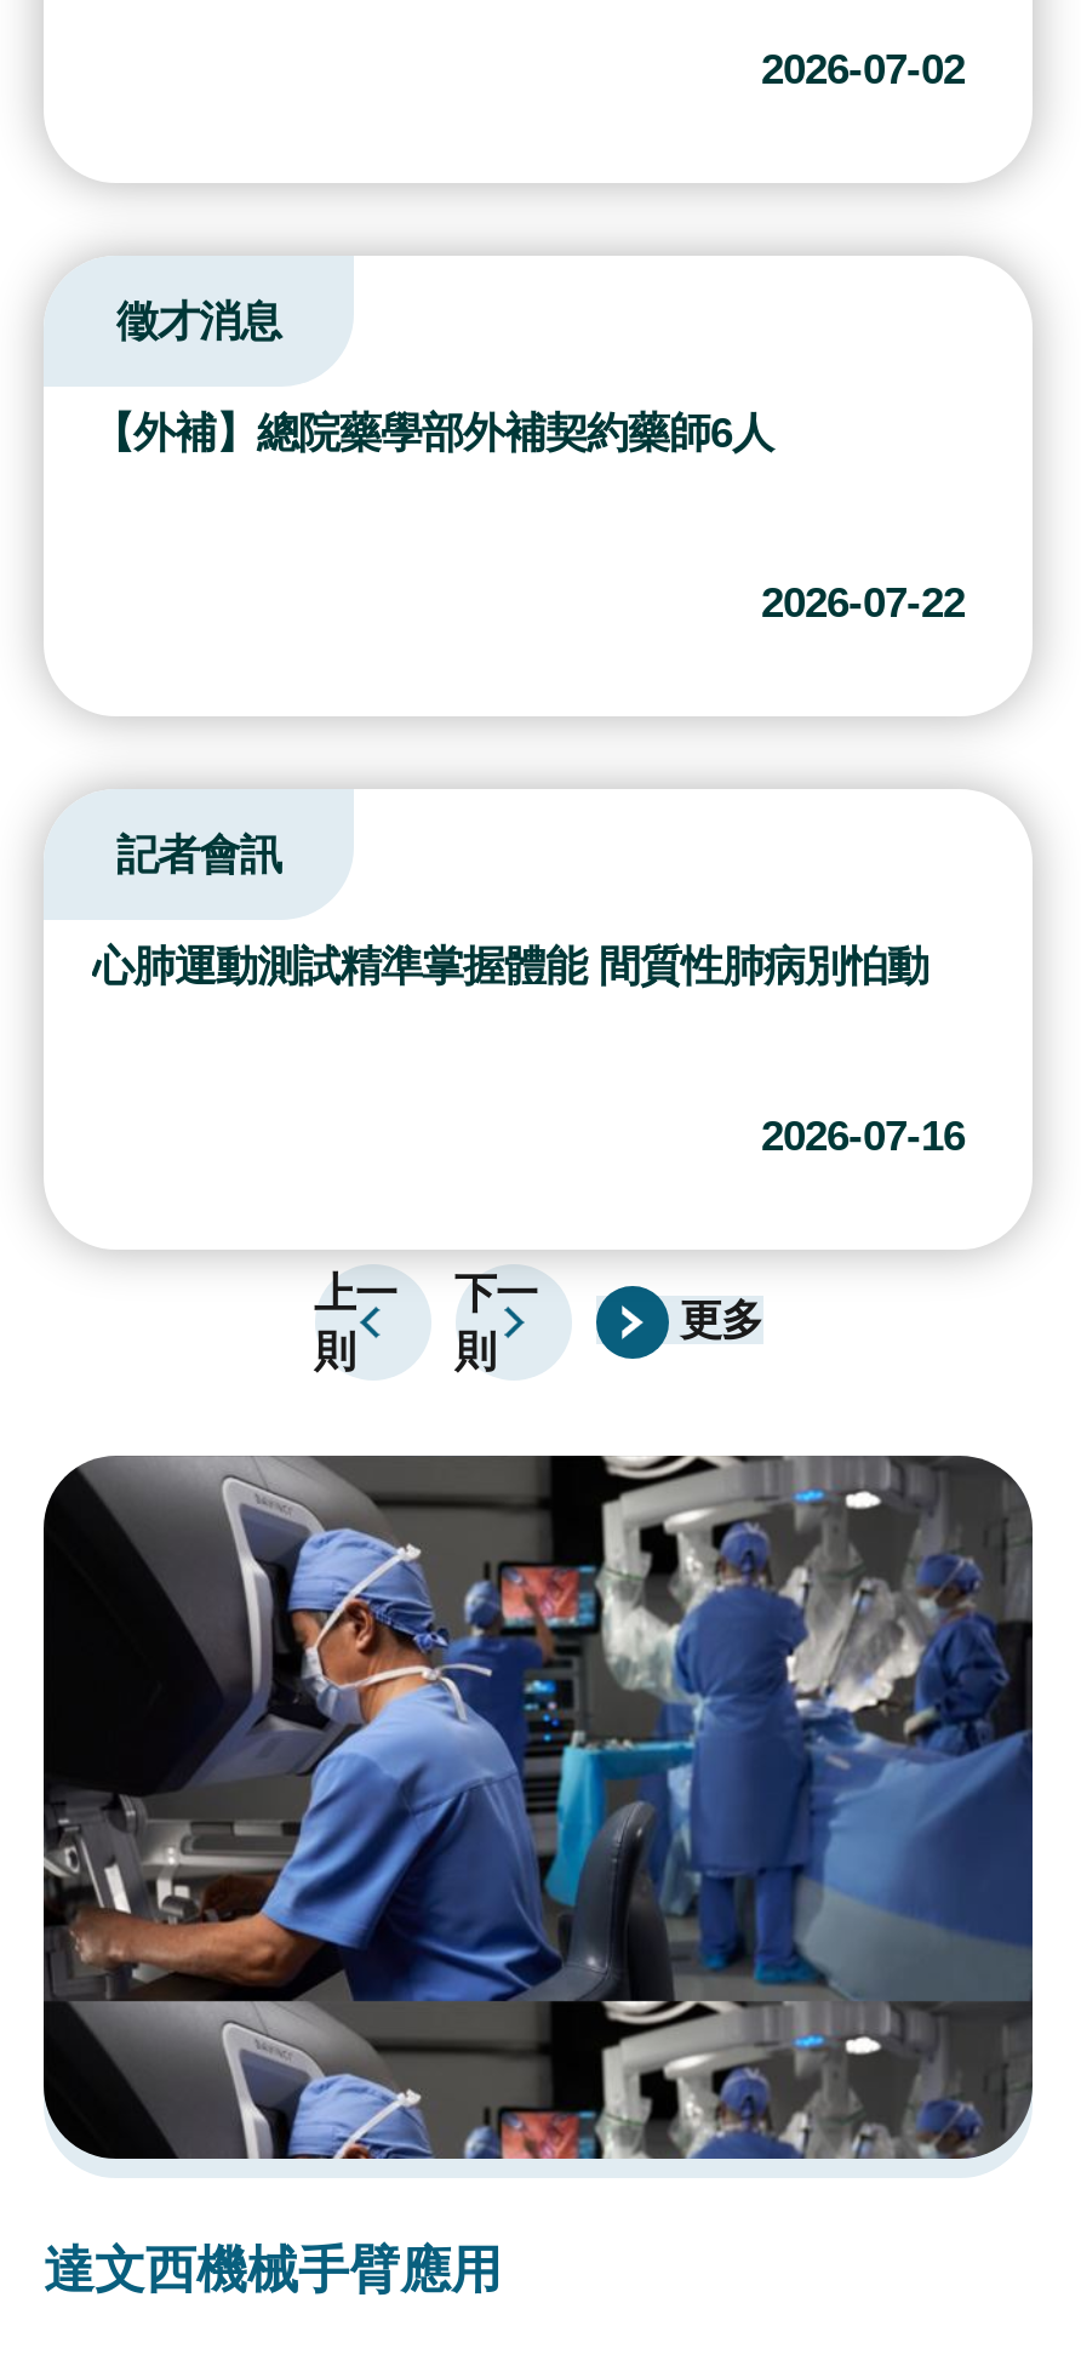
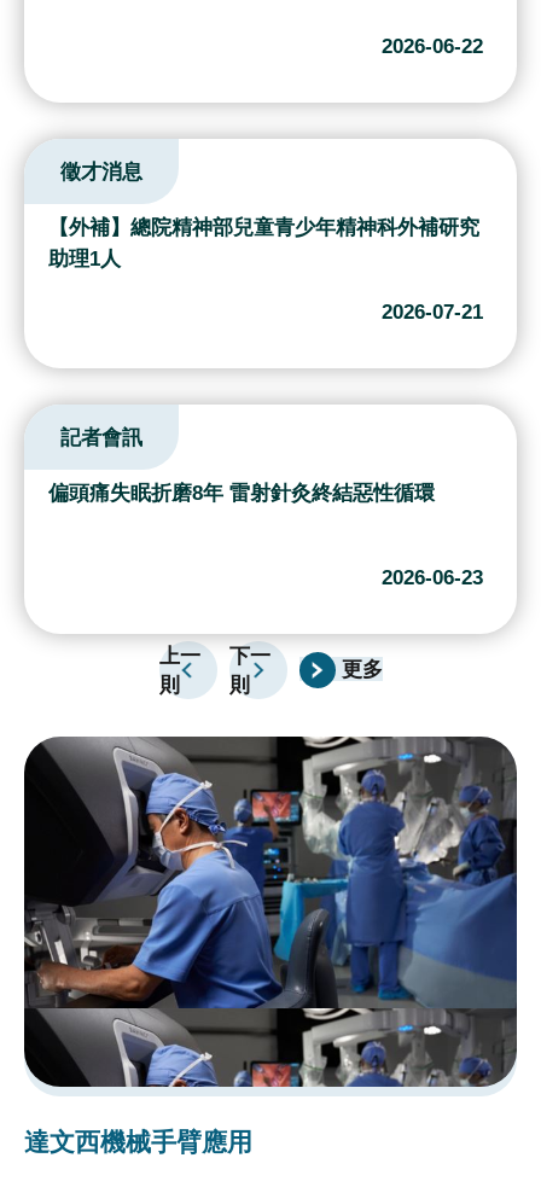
- 2026-07-02
+ 2026-06-22

- 【外補】總院藥學部外補契約藥師6人
+ 【外補】總院精神部兒童青少年精神科外補研究
+ 助理1人

- 2026-07-22
+ 2026-07-21

- 心肺運動測試精準掌握體能 間質性肺病別怕動
+ 偏頭痛失眠折磨8年 雷射針灸終結惡性循環

- 2026-07-16
+ 2026-06-23
